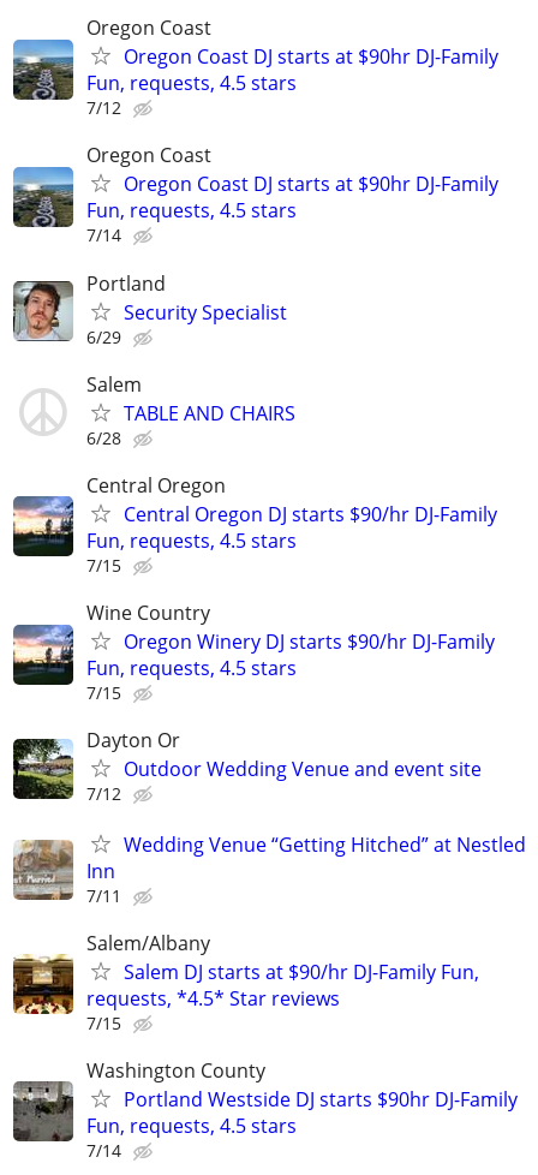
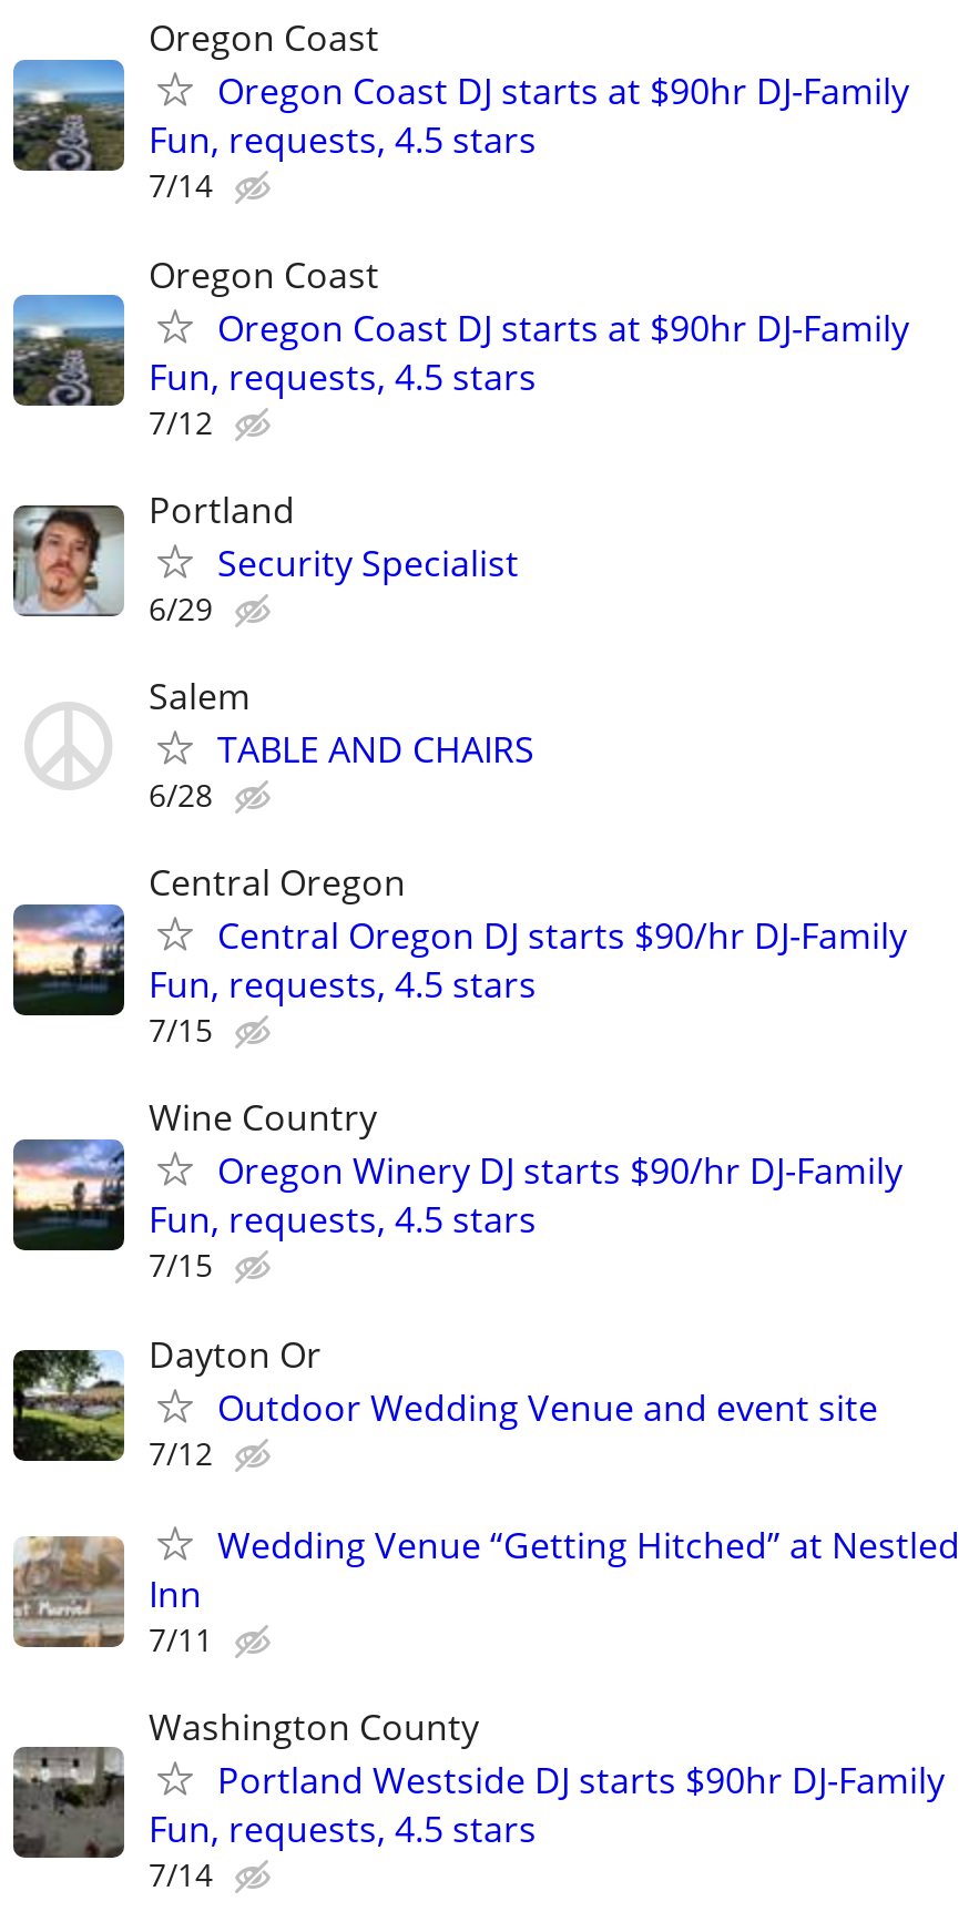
- 7/12
+ 7/14

- 7/14
+ 7/12

- [image]
- Salem/Albany
- Salem DJ starts at $90/hr DJ-Family Fun,
- requests, *4.5* Star reviews
- 7/15
